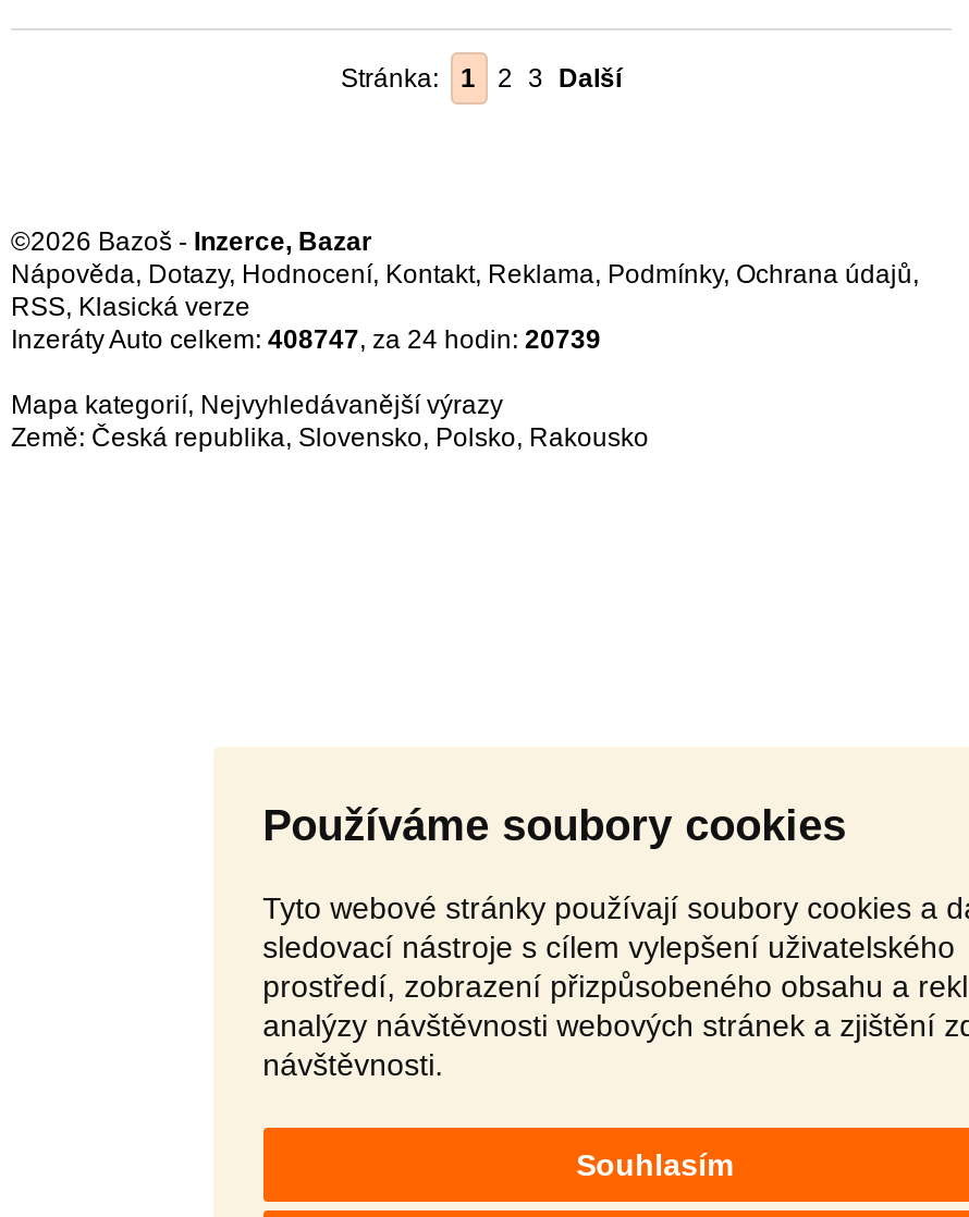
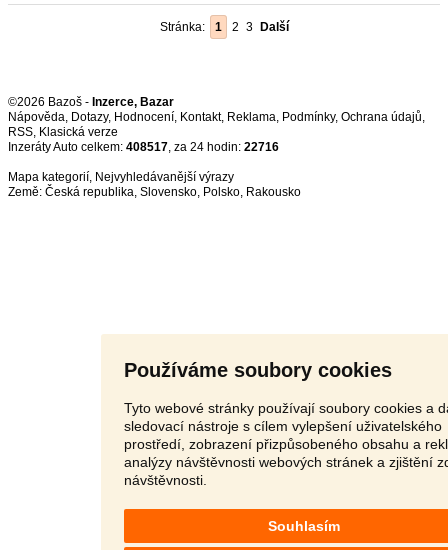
- Inzeráty Auto celkem: 408747, za 24 hodin: 20739
+ Inzeráty Auto celkem: 408517, za 24 hodin: 22716
